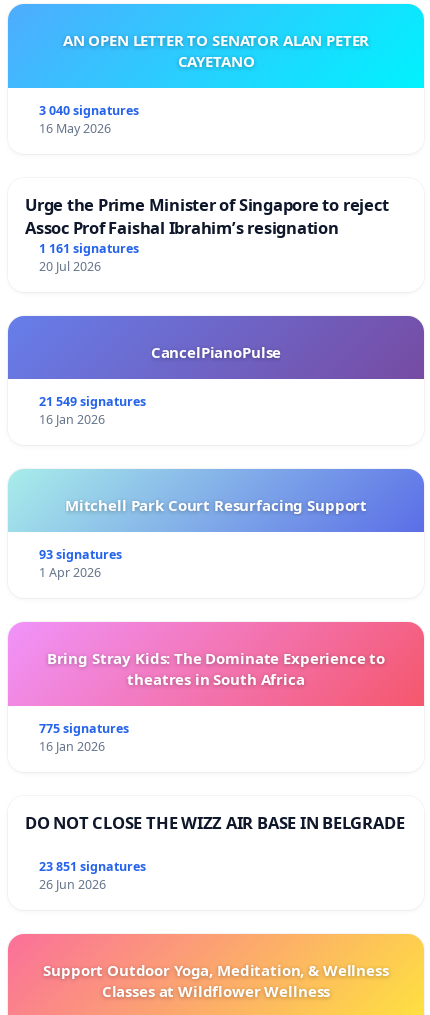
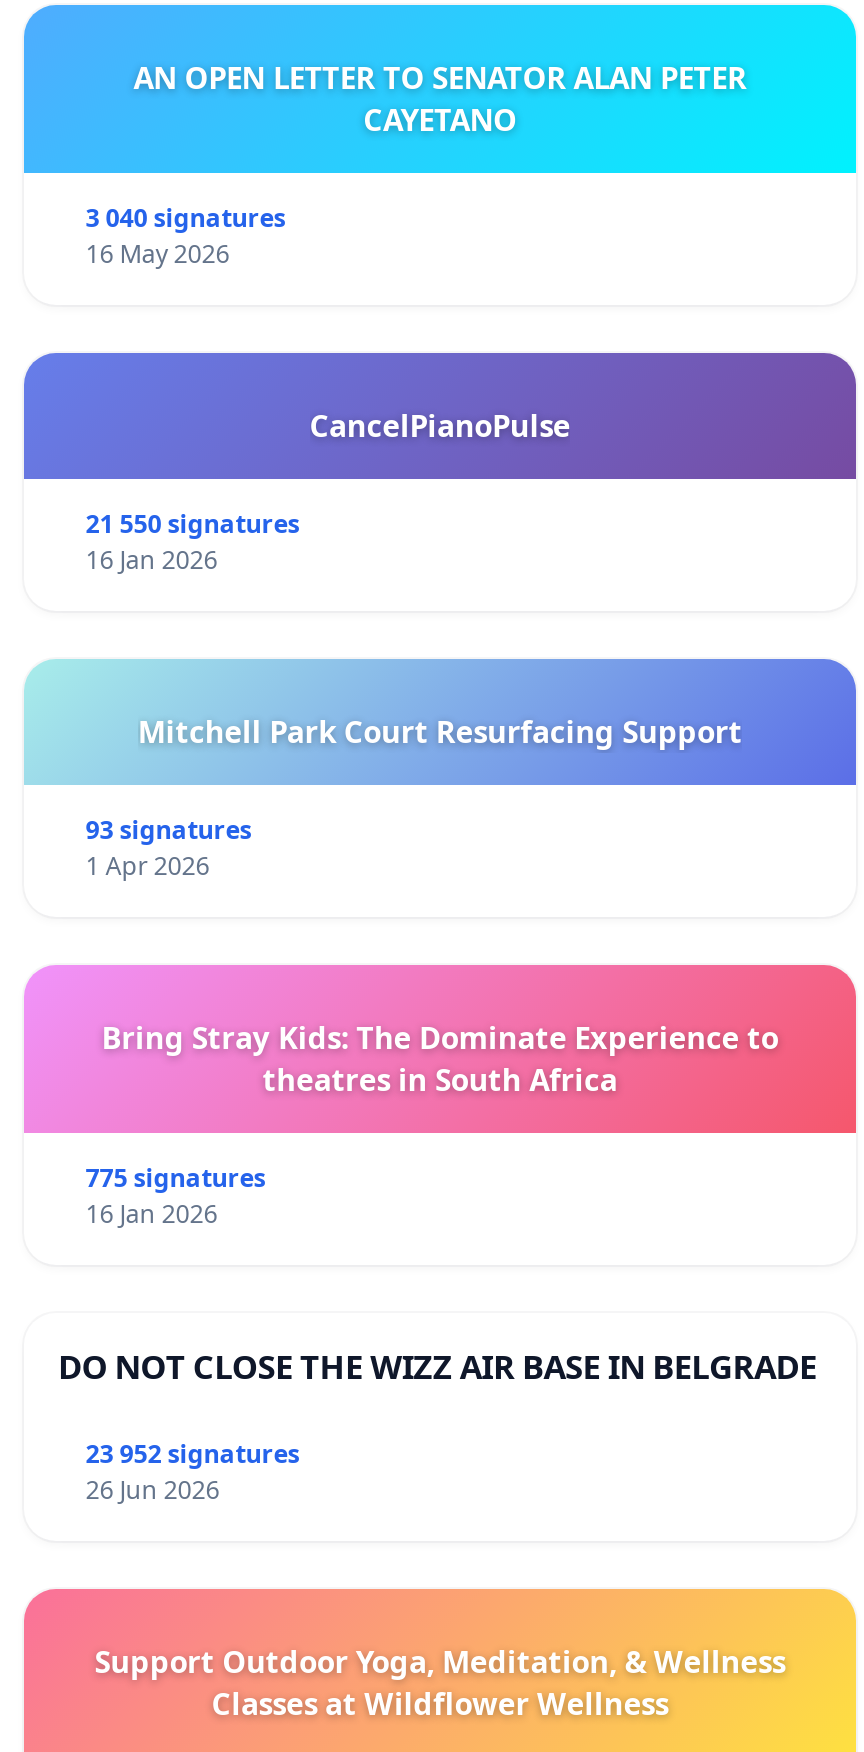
- Urge the Prime Minister of Singapore to reject
- Assoc Prof Faishal Ibrahim’s resignation
- 1 161 signatures
- 20 Jul 2026

- 21 549 signatures
+ 21 550 signatures

- 23 851 signatures
+ 23 952 signatures
